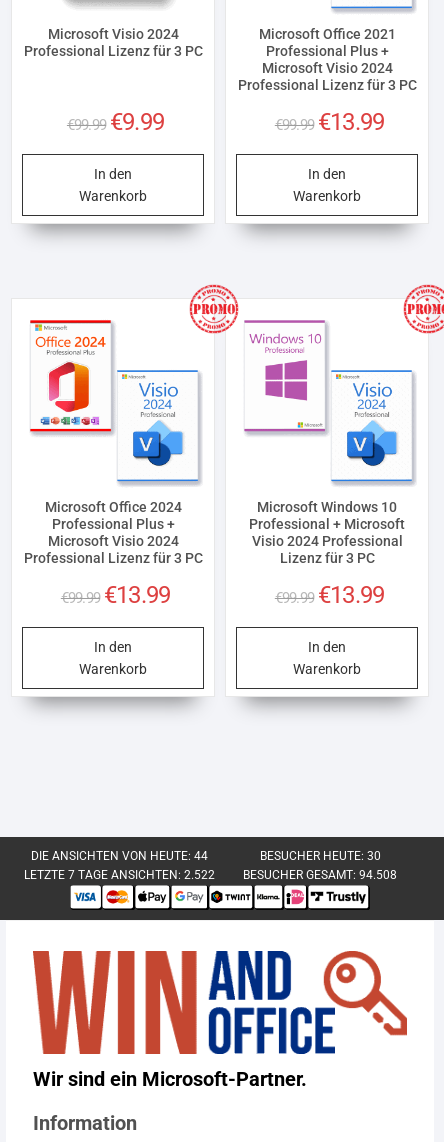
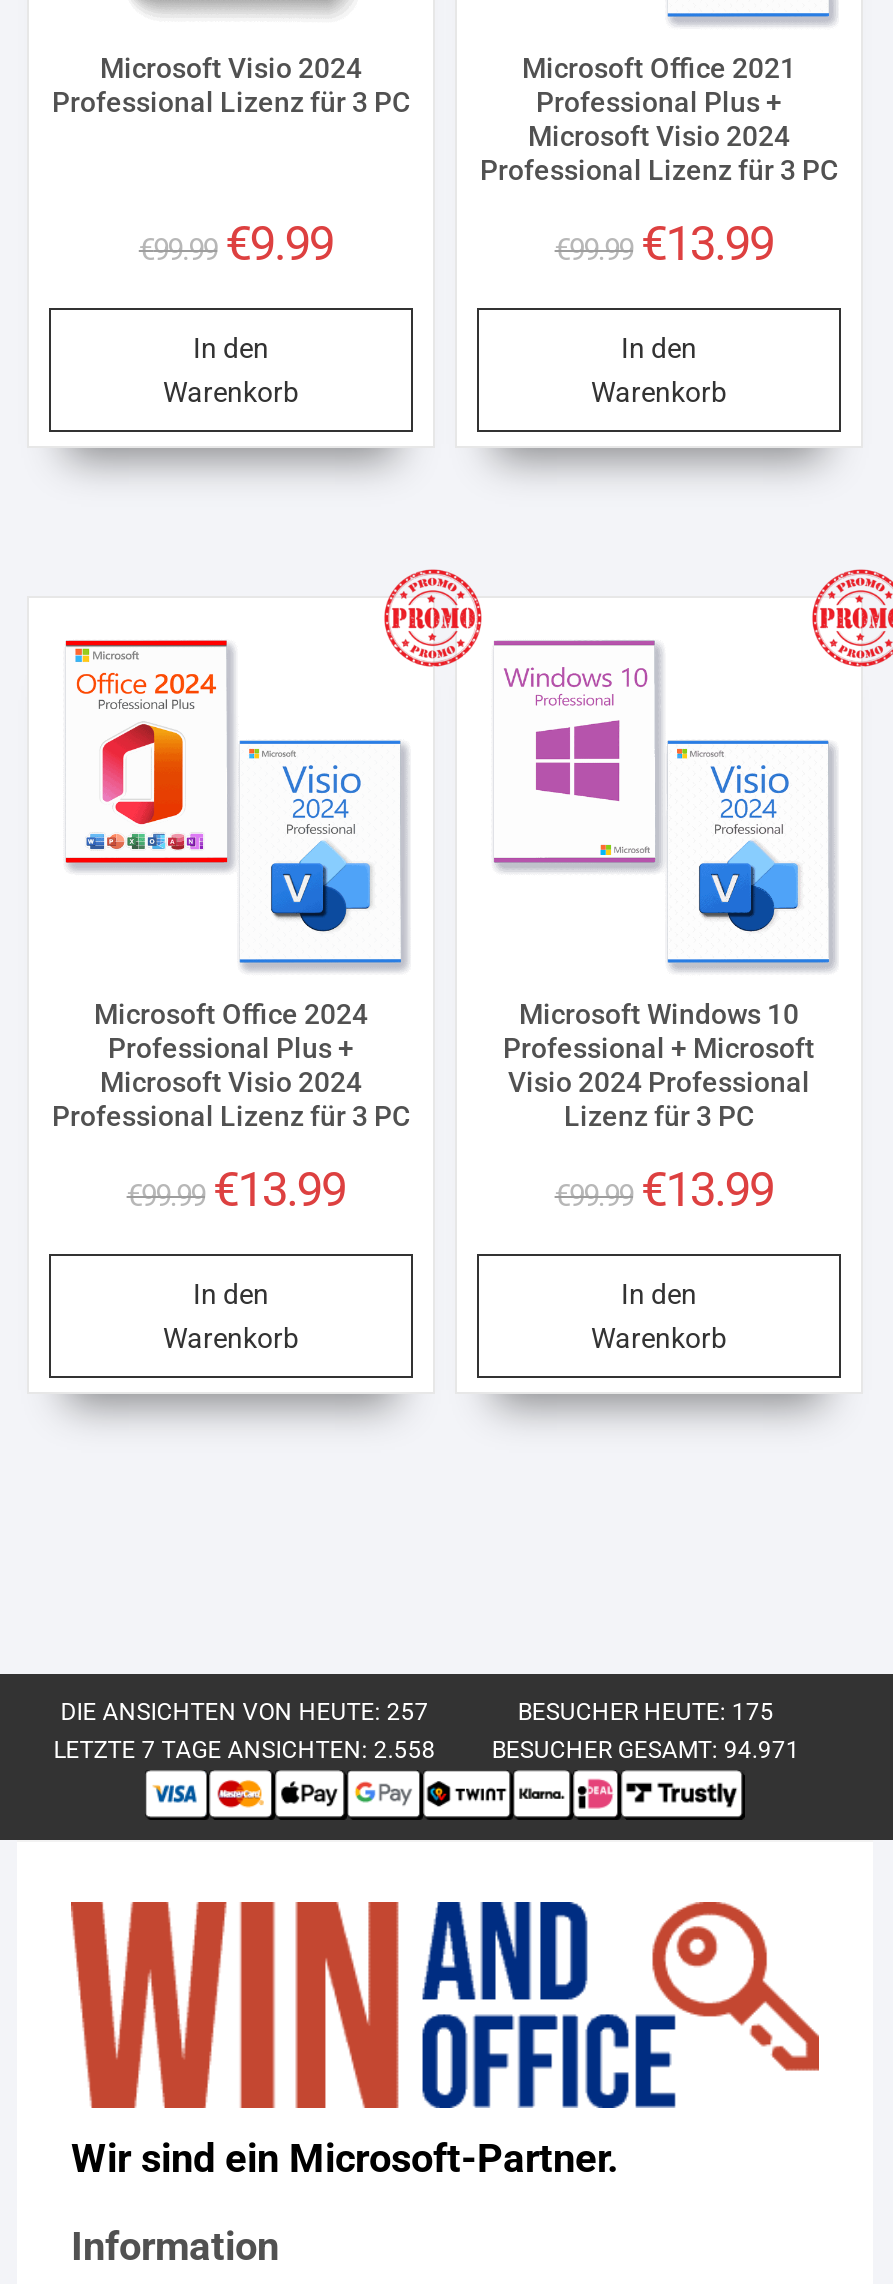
- DIE ANSICHTEN VON HEUTE: 44
+ DIE ANSICHTEN VON HEUTE: 257

- BESUCHER HEUTE: 30
+ BESUCHER HEUTE: 175

- LETZTE 7 TAGE ANSICHTEN: 2.522
+ LETZTE 7 TAGE ANSICHTEN: 2.558

- BESUCHER GESAMT: 94.508
+ BESUCHER GESAMT: 94.971
